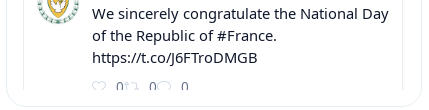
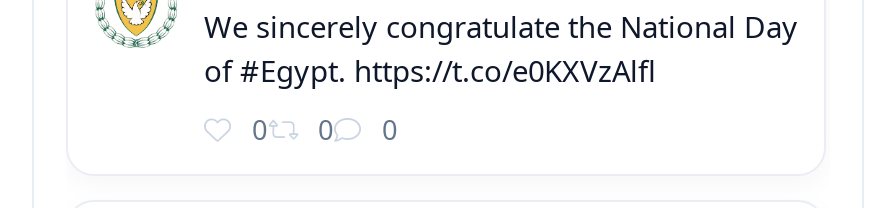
- of the Republic of #France.
- https://t.co/J6FTroDMGB
+ of #Egypt. https://t.co/e0KXVzAlfl
